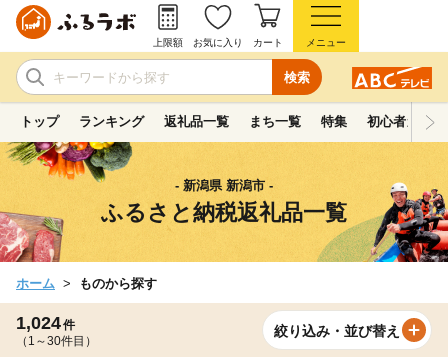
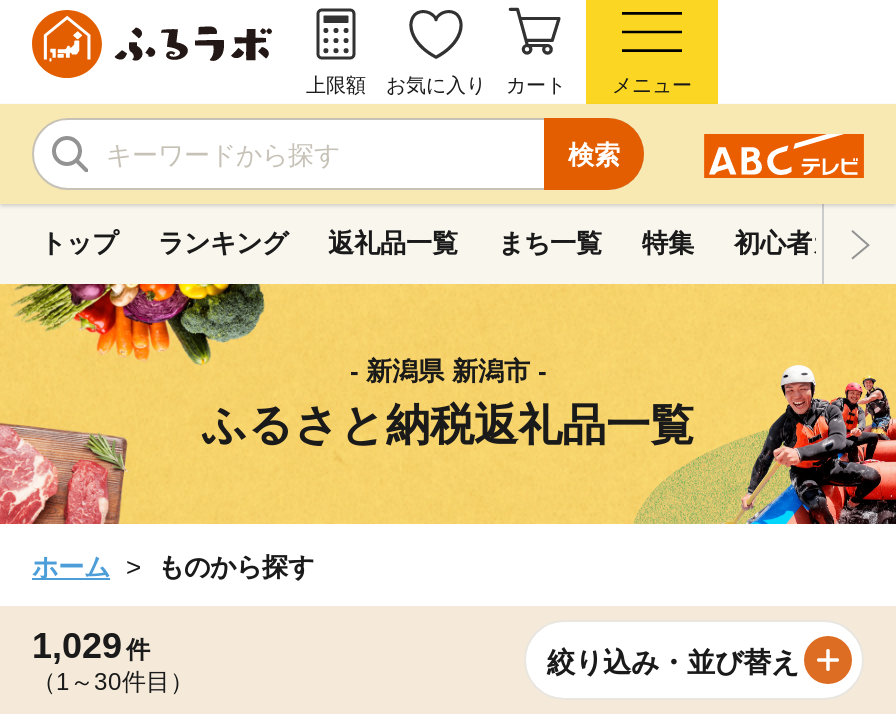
- 1,024 件
+ 1,029 件
